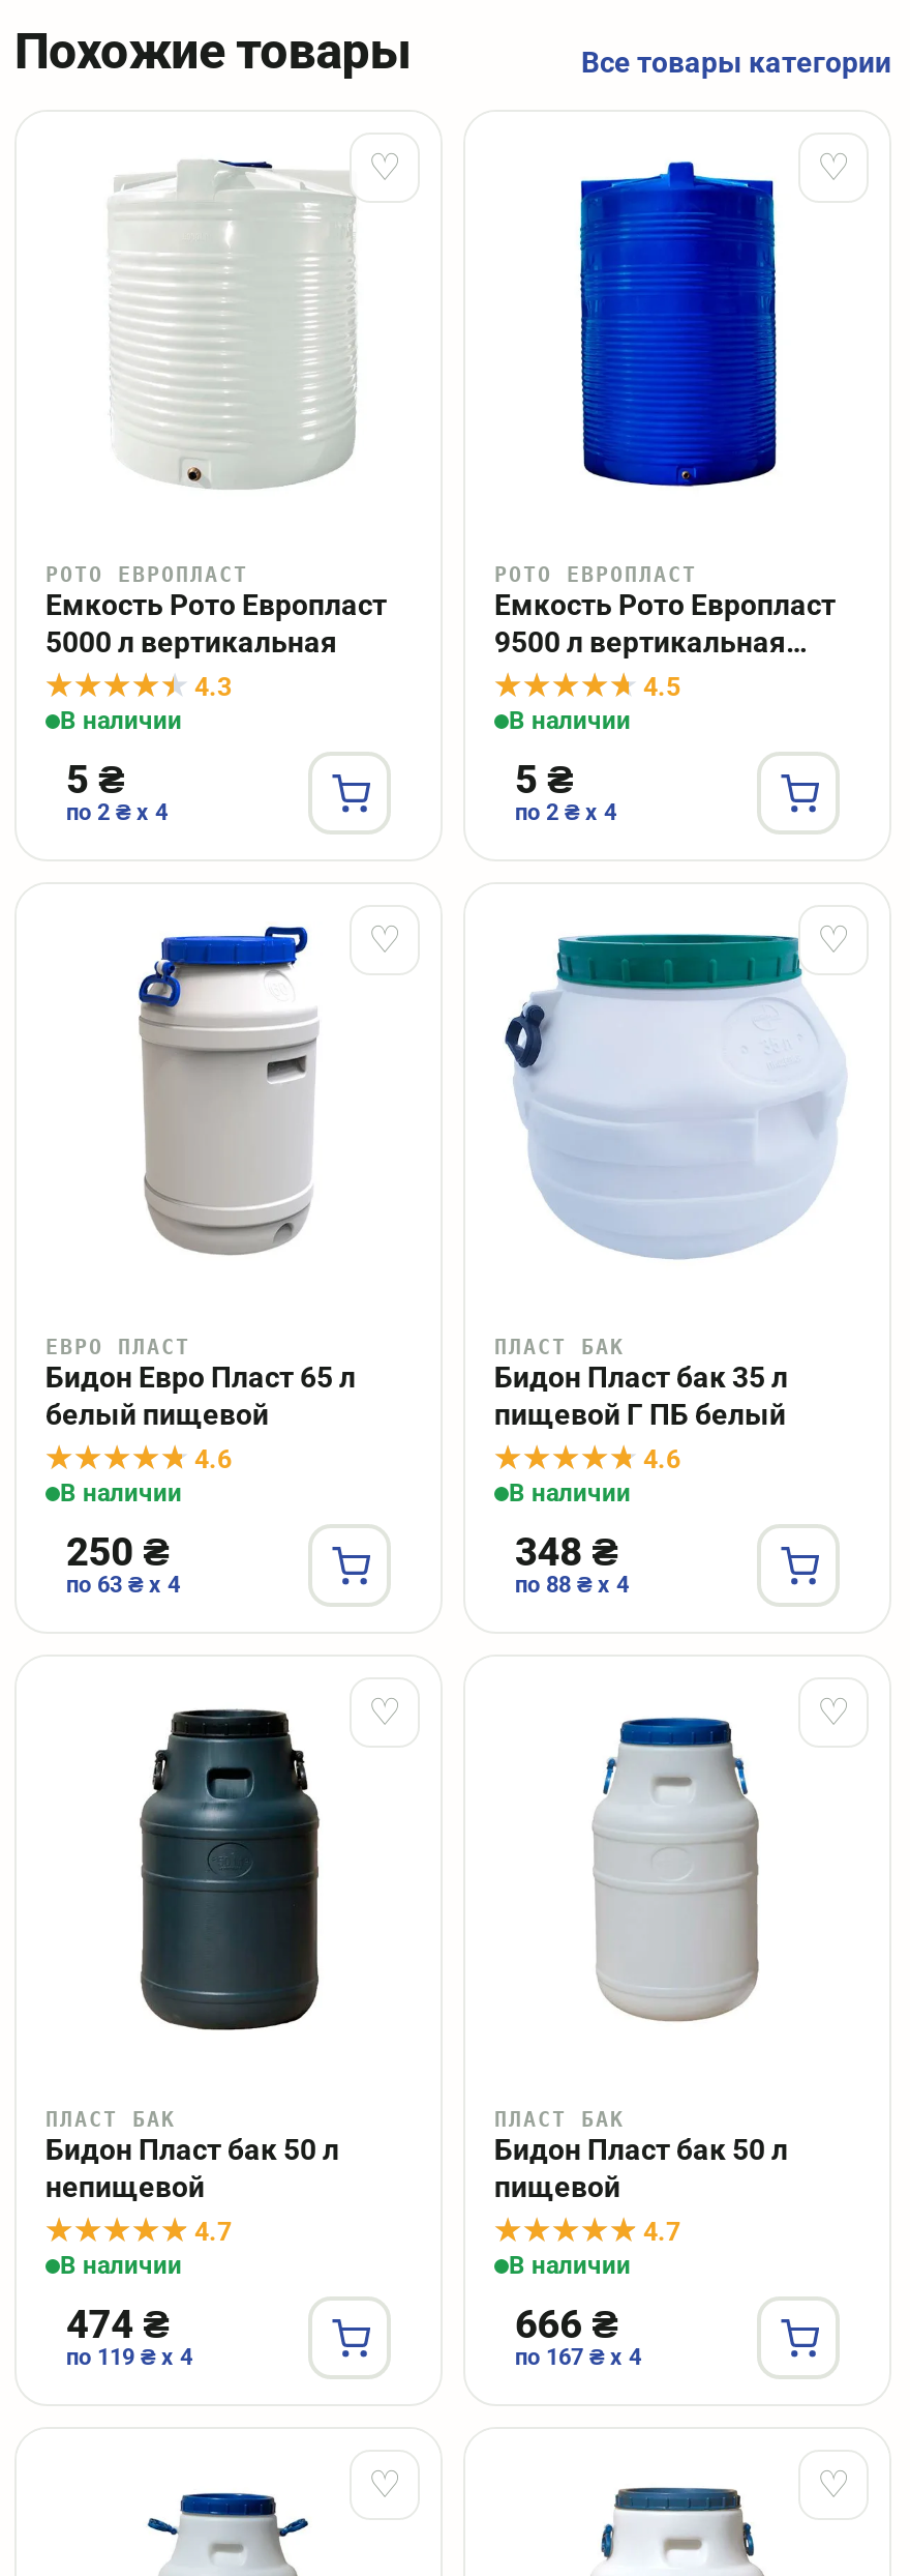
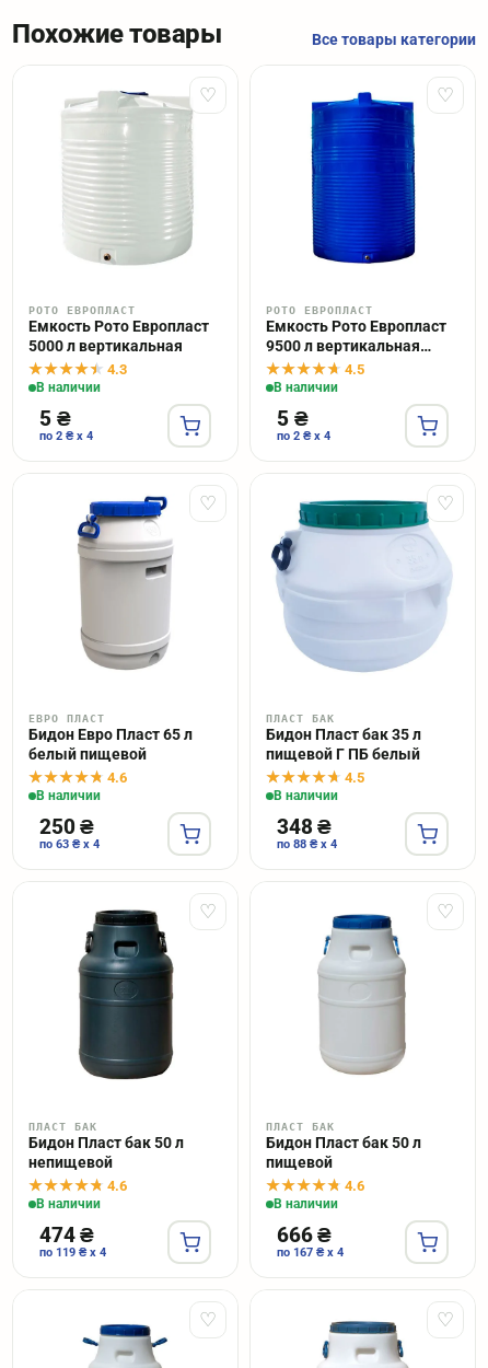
- 4.6
+ 4.5

- 4.7
+ 4.6

- 4.7
+ 4.6
